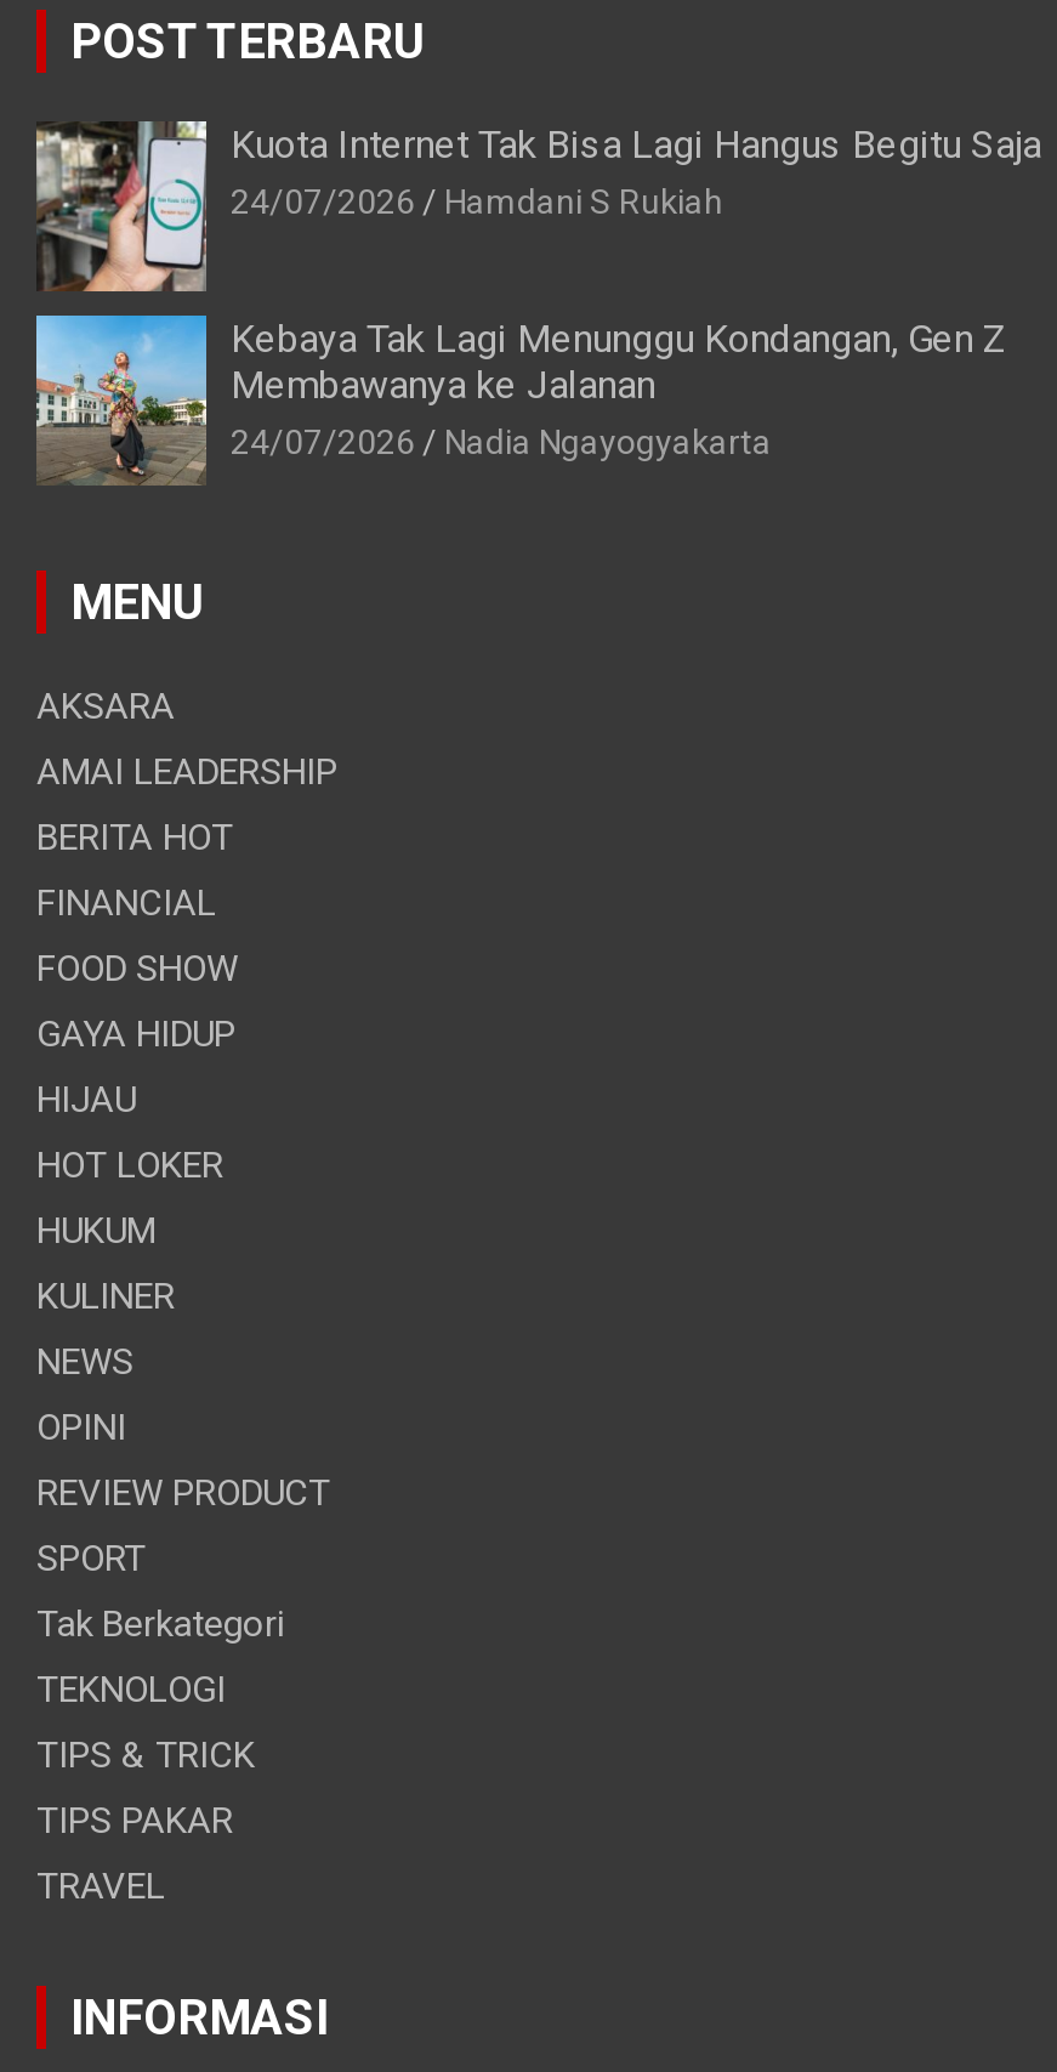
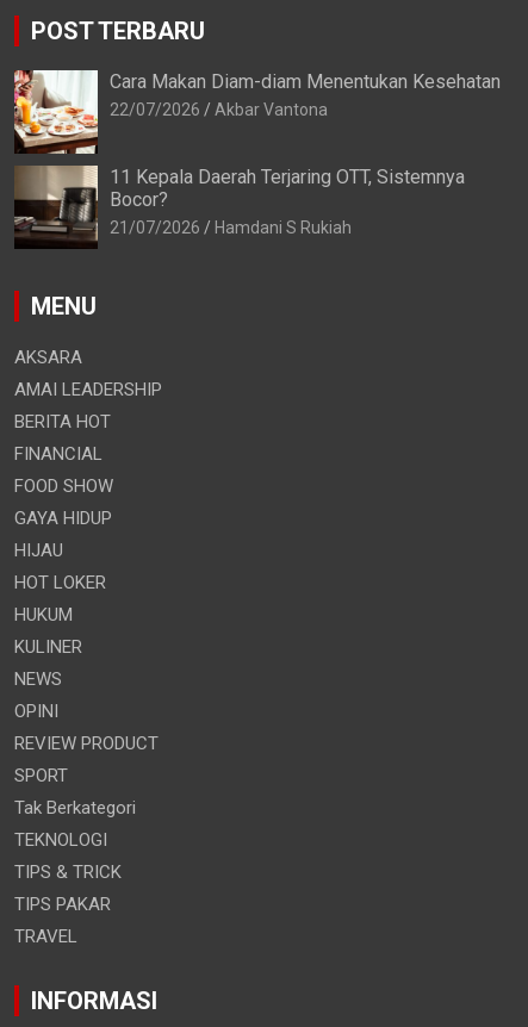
- [image]
- Kuota Internet Tak Bisa Lagi Hangus Begitu Saja
- 24/07/2026
+ [image]
+ Cara Makan Diam-diam Menentukan Kesehatan
+ 22/07/2026
+ Akbar Vantona
+ 11 Kepala Daerah Terjaring OTT, Sistemnya
+ Bocor?
+ 21/07/2026

moved down: Hamdani S Rukiah

- [image]
+ [image]

- Kebaya Tak Lagi Menunggu Kondangan, Gen Z
- Membawanya ke Jalanan
- 24/07/2026
- Nadia Ngayogyakarta
